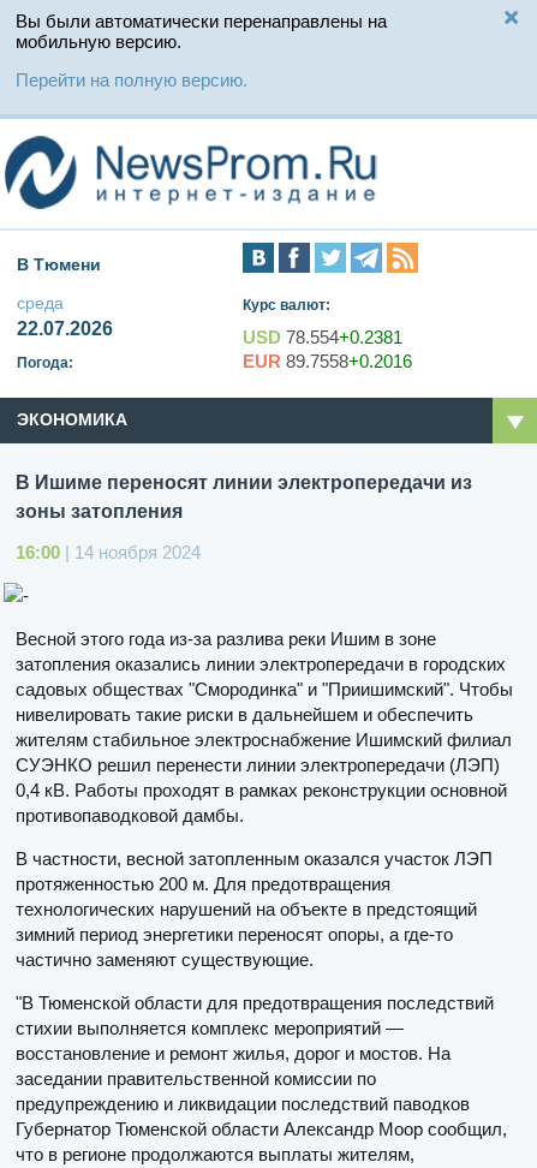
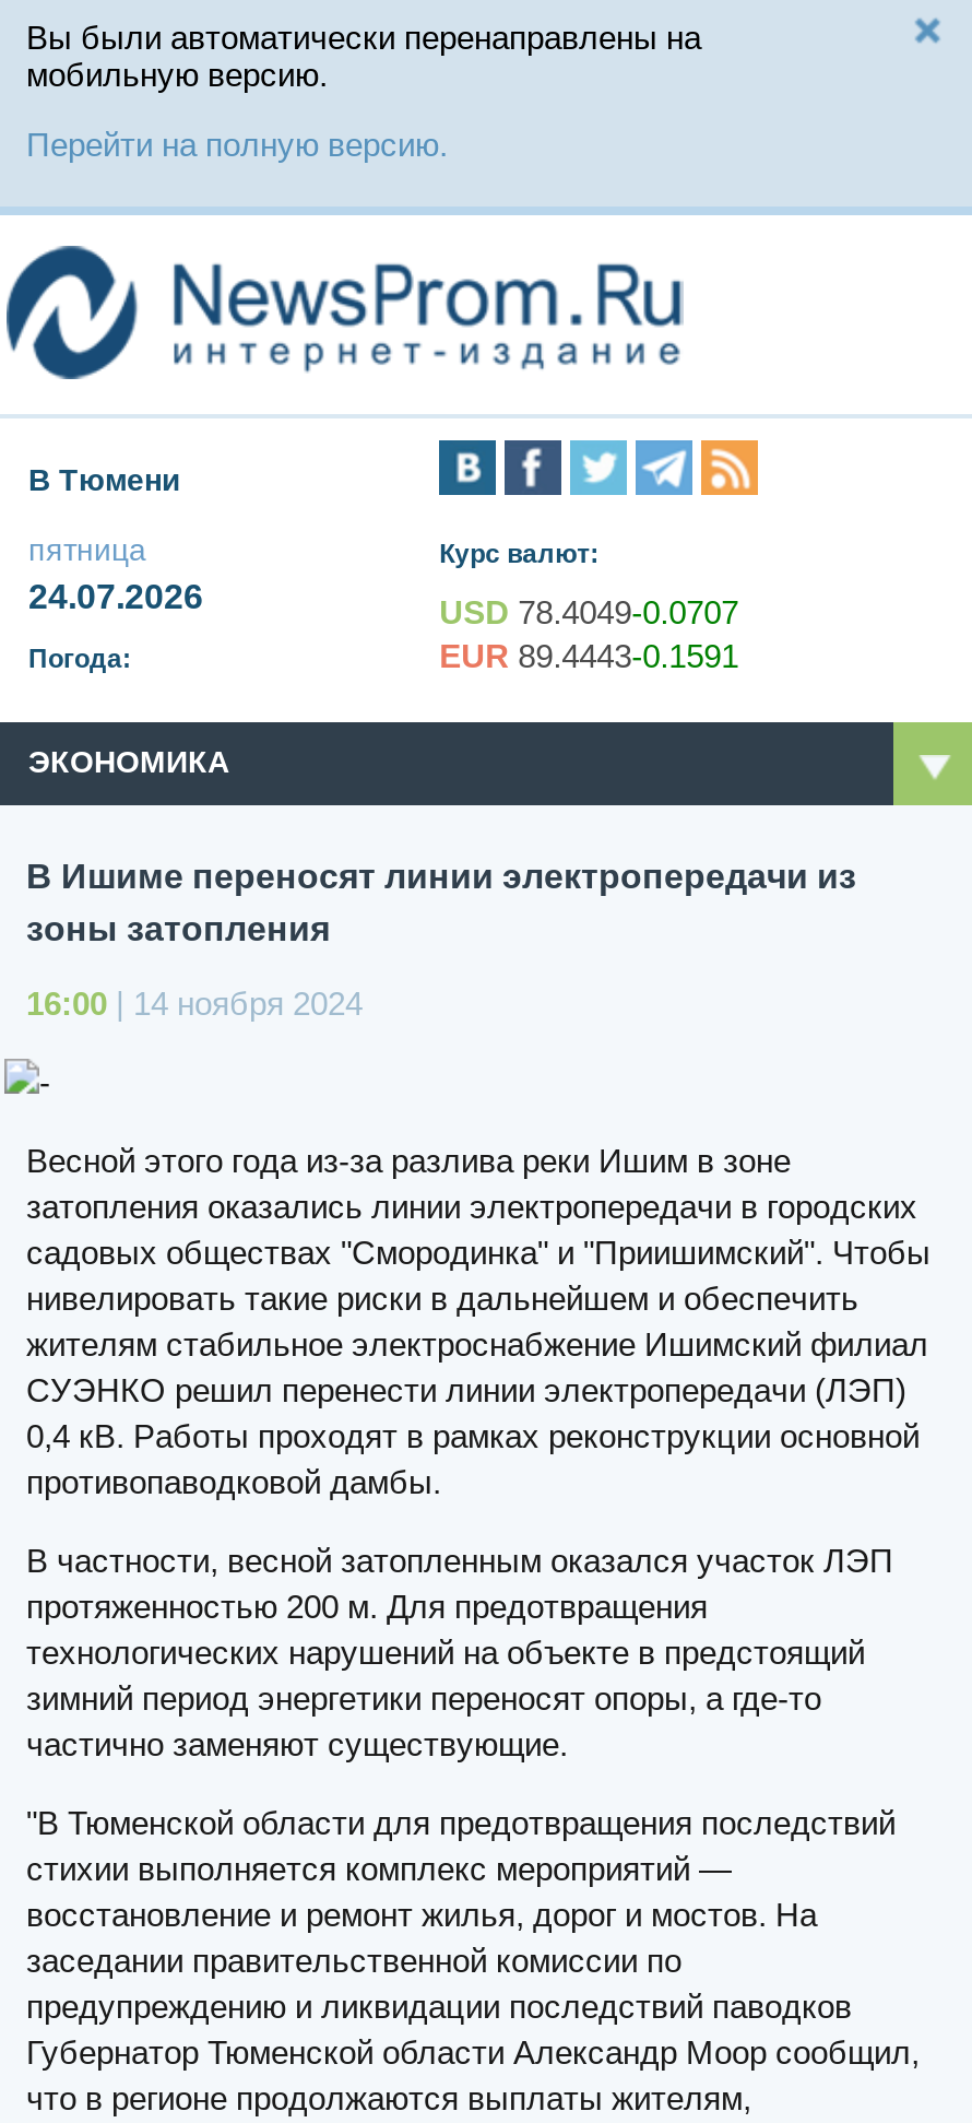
- среда
- 22.07.2026
+ пятница
+ 24.07.2026

- USD 78.554+0.2381
+ USD 78.4049-0.0707

- EUR 89.7558+0.2016
+ EUR 89.4443-0.1591
